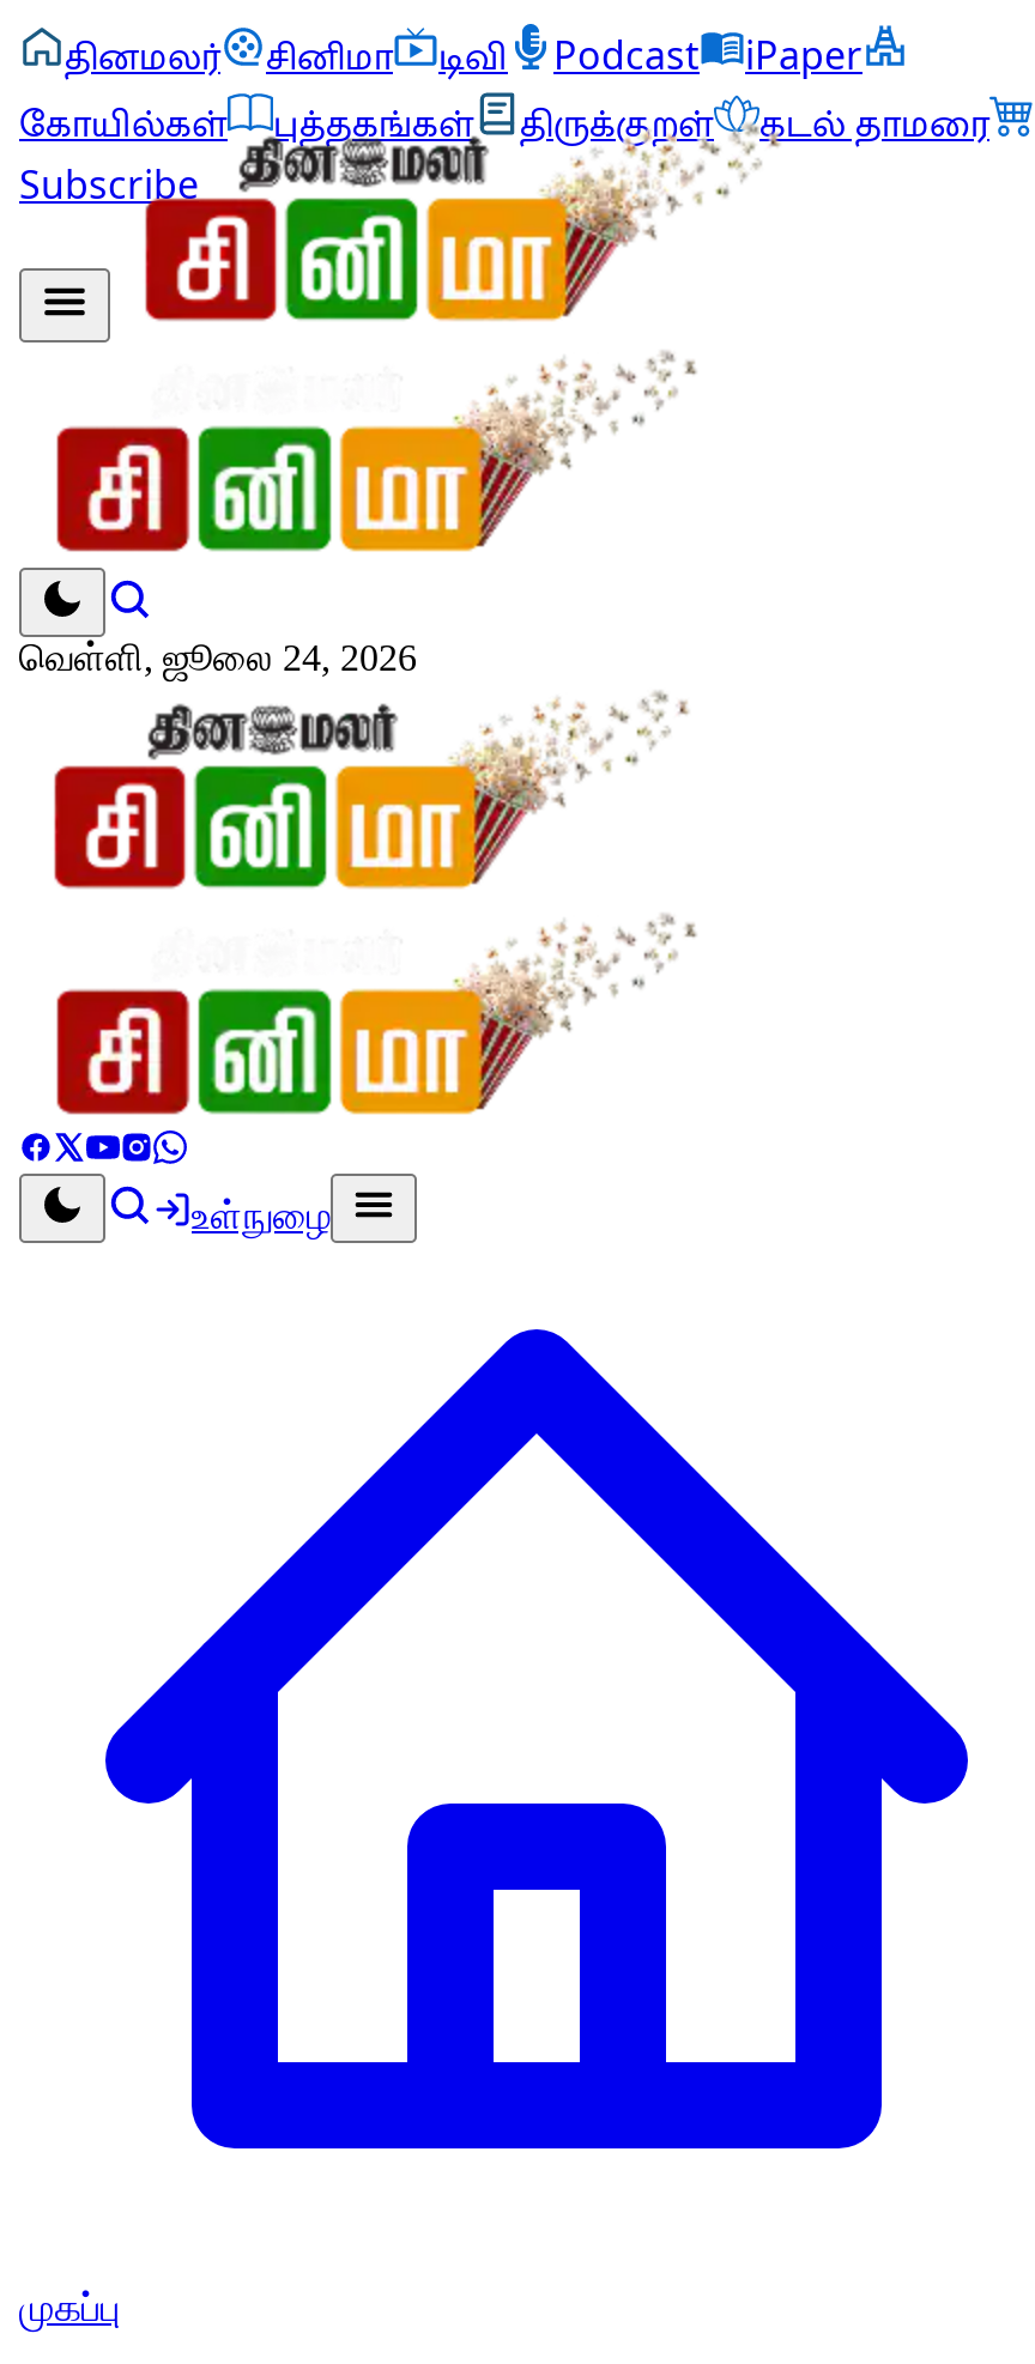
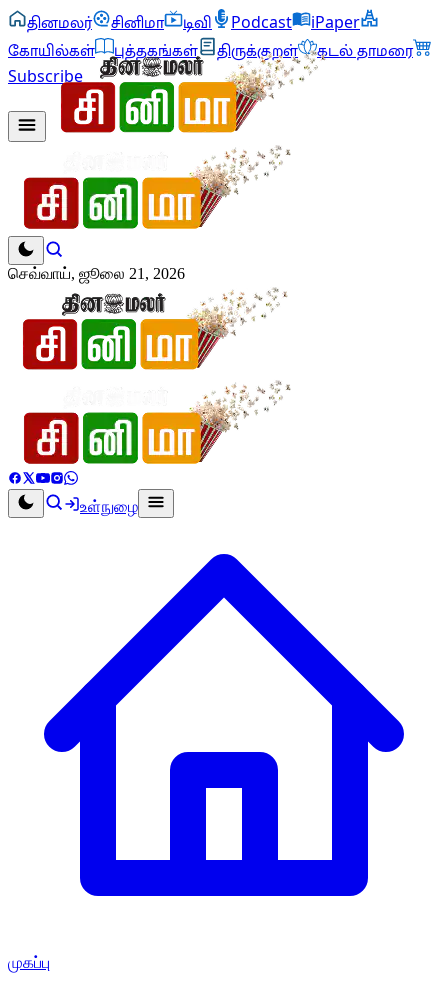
- வெள்ளி, ஜூலை 24, 2026
+ செவ்வாய், ஜூலை 21, 2026
